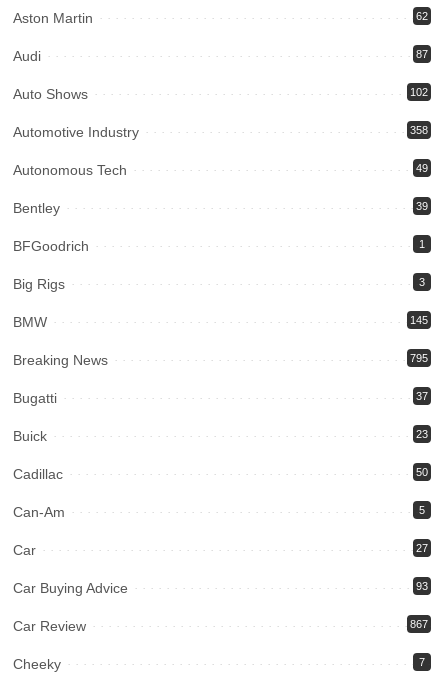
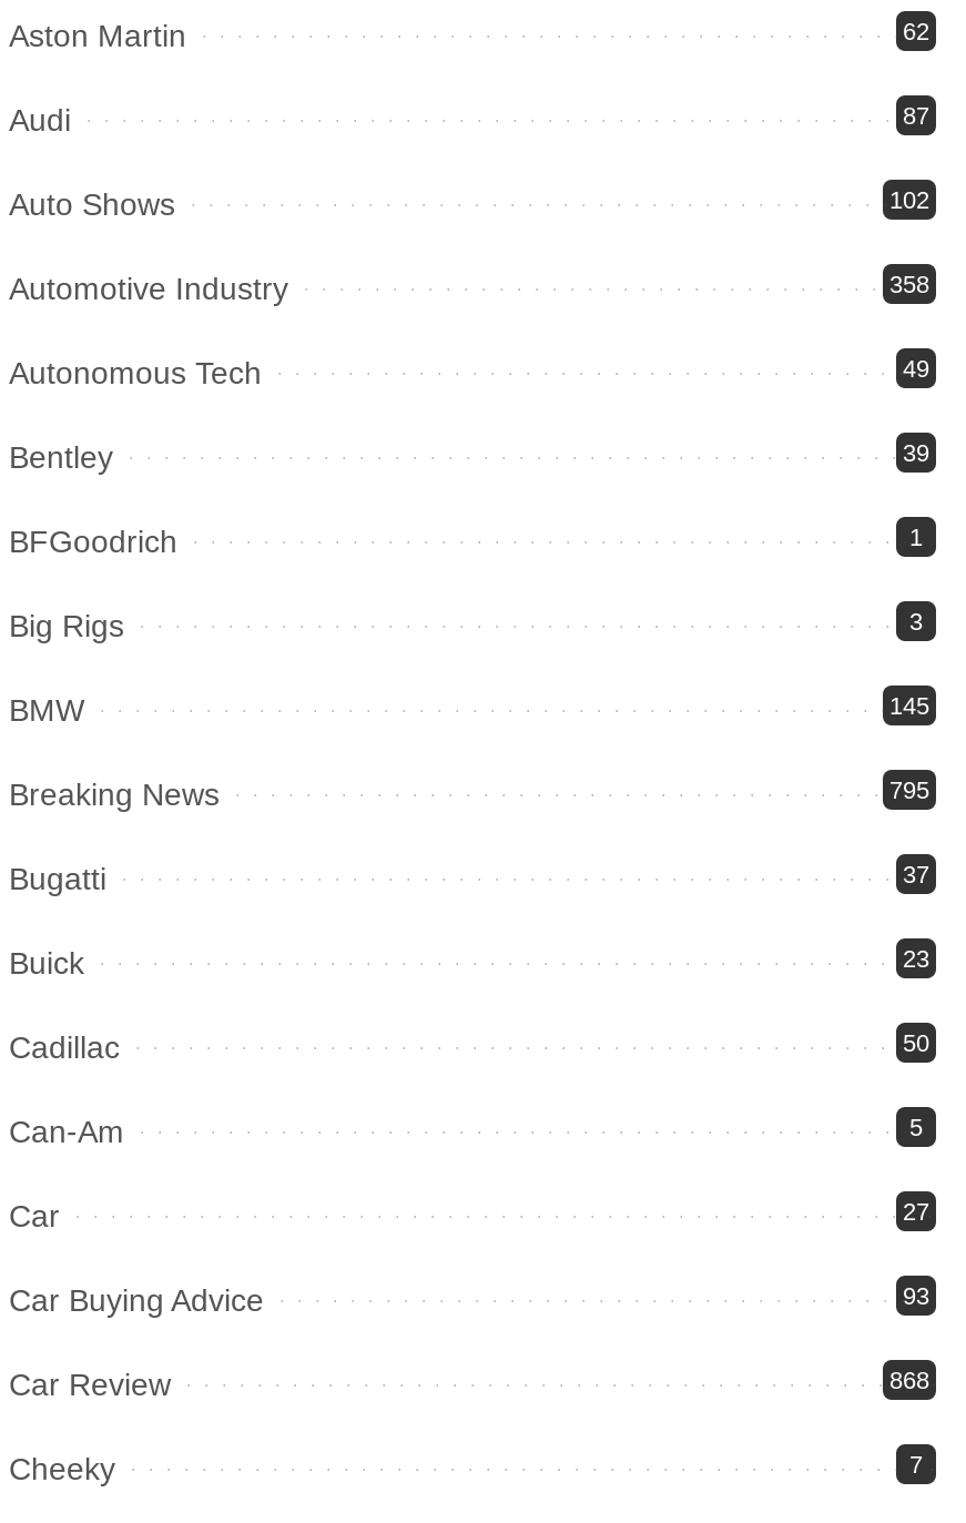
- 867
+ 868
